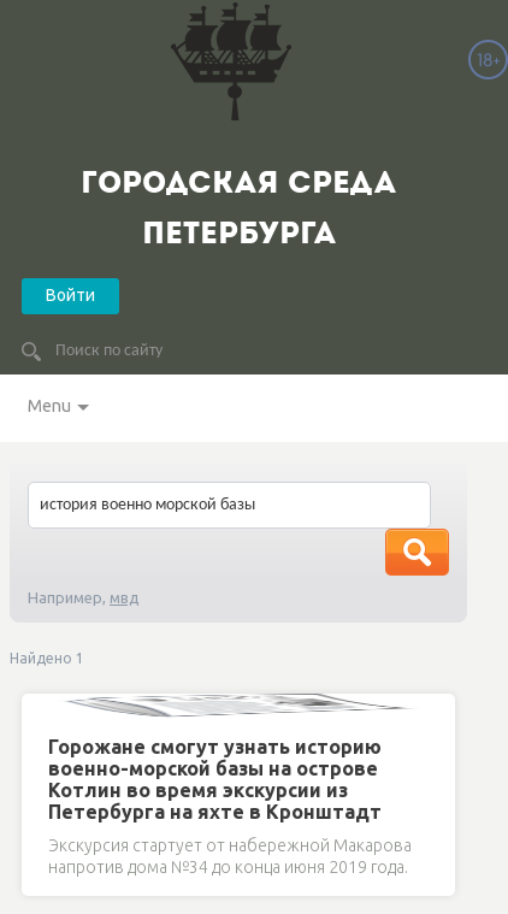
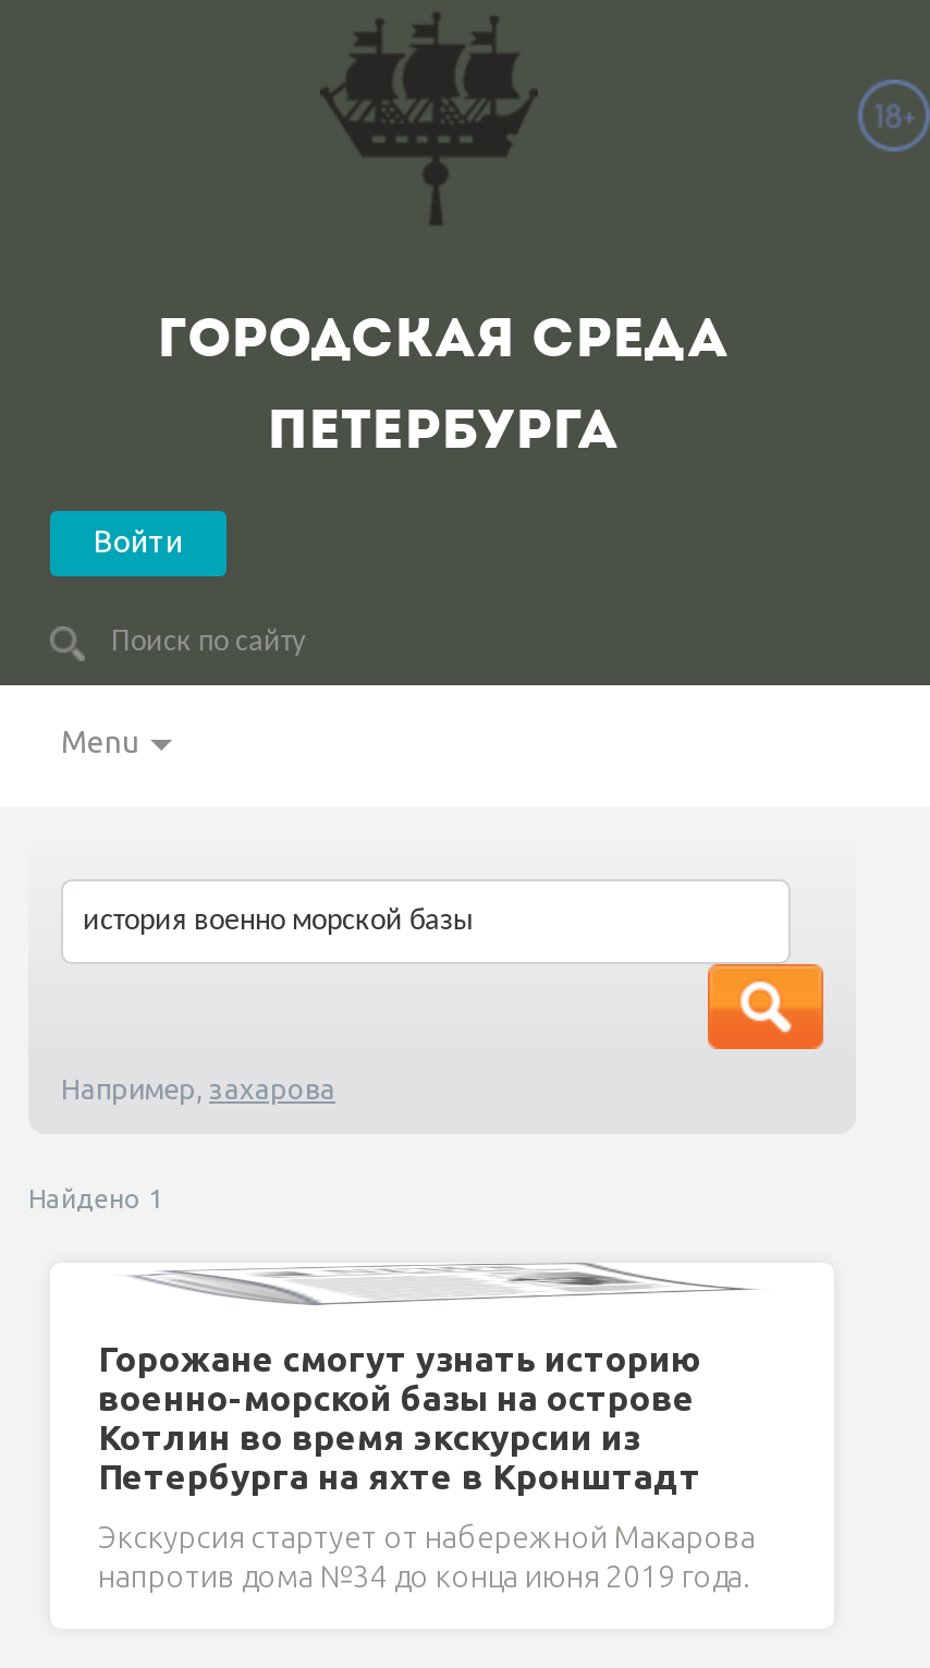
- Например, мвд
+ Например, захарова
